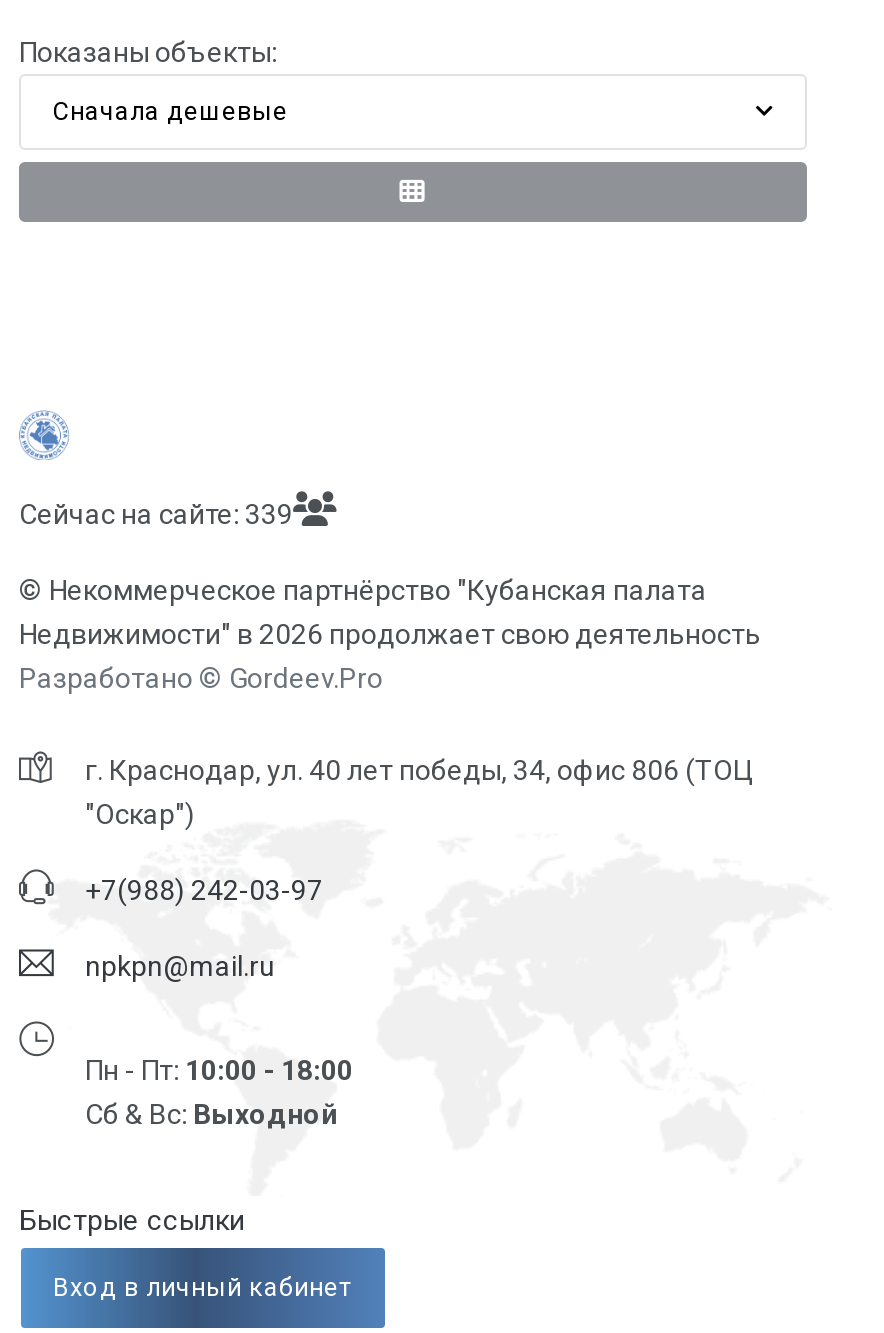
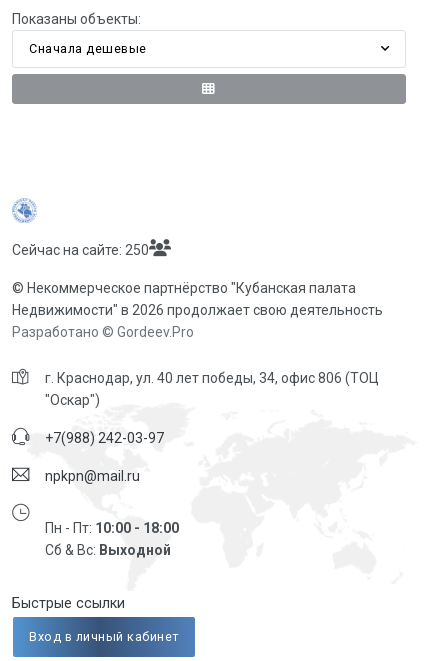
- Сейчас на сайте: 339
+ Сейчас на сайте: 250
